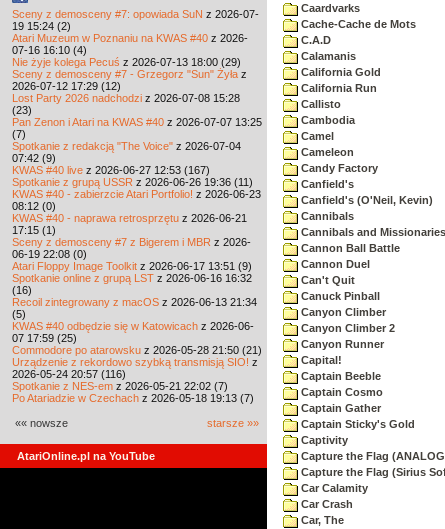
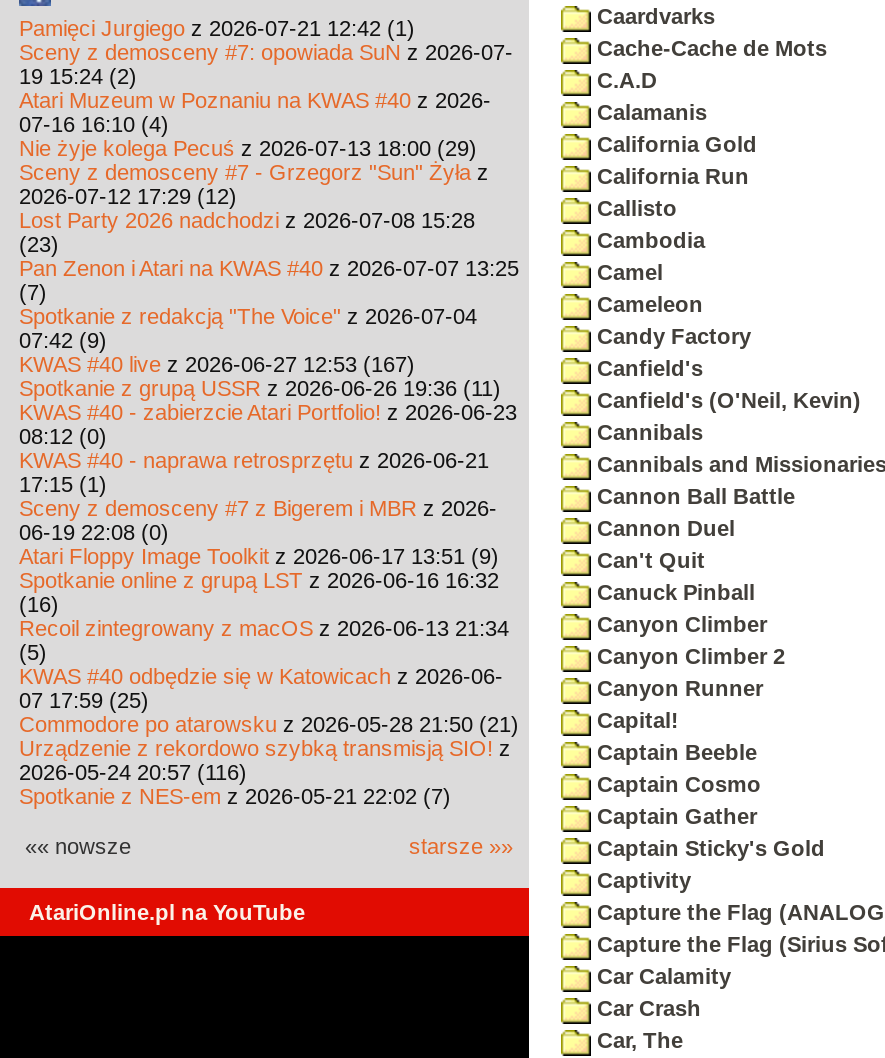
+ Pamięci Jurgiego z 2026-07-21 12:42 (1)

- Po Atariadzie w Czechach z 2026-05-18 19:13 (7)
